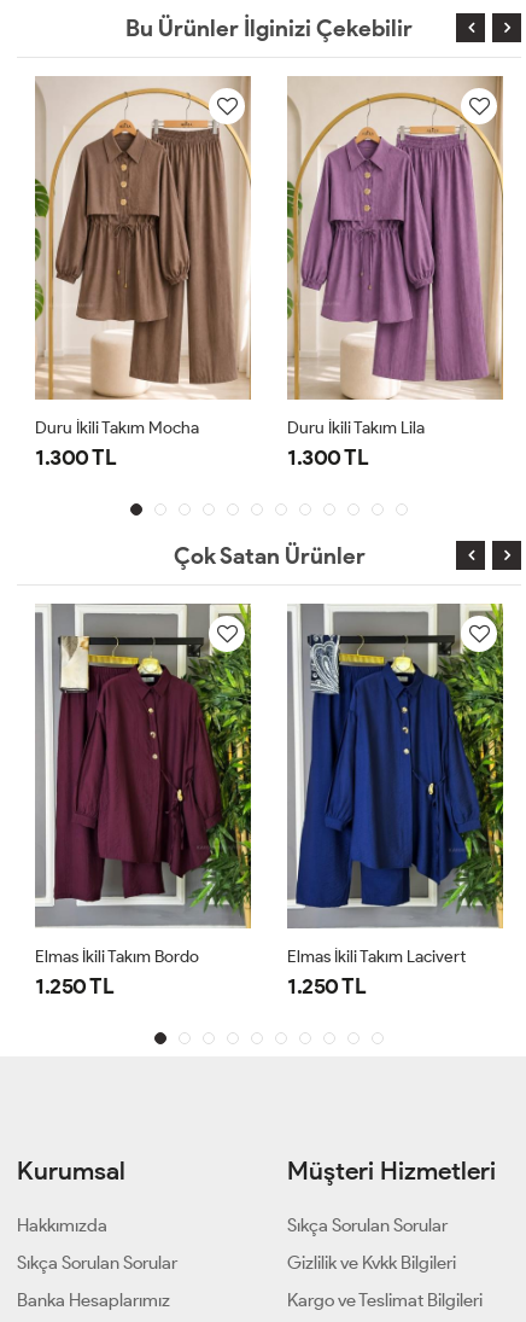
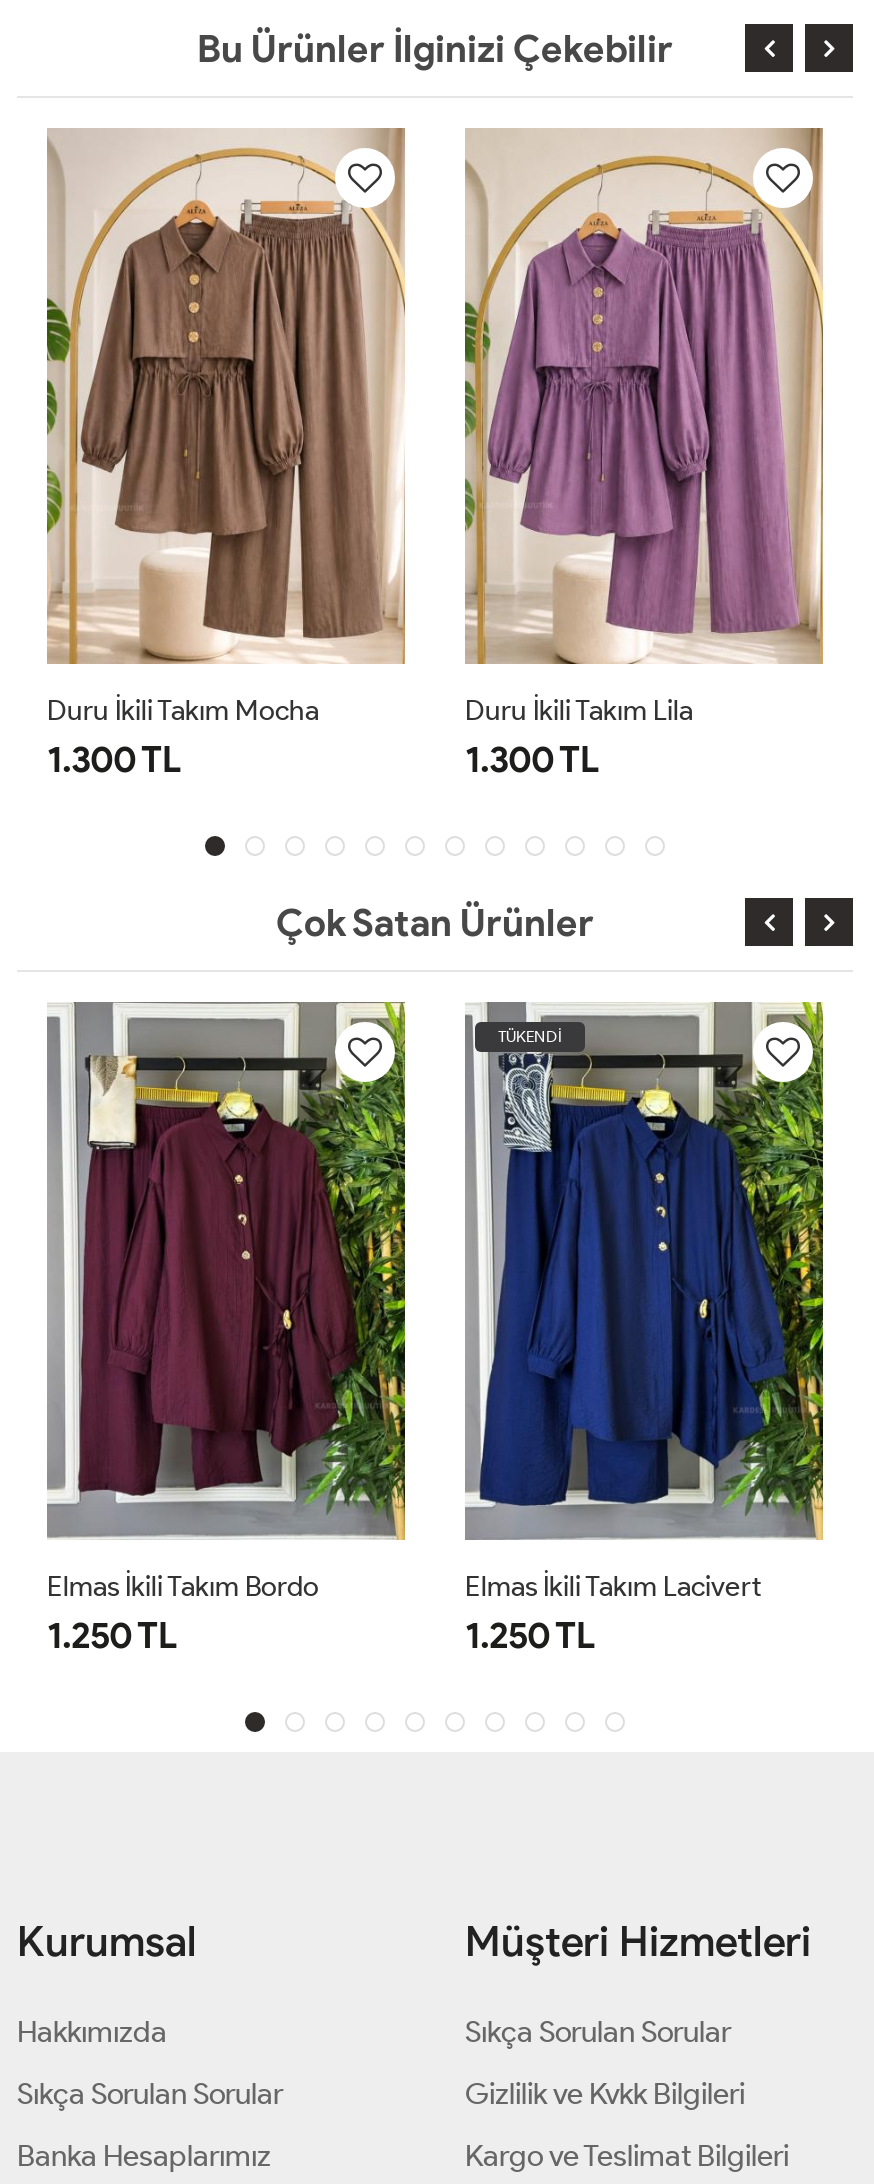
+ TÜKENDİ
